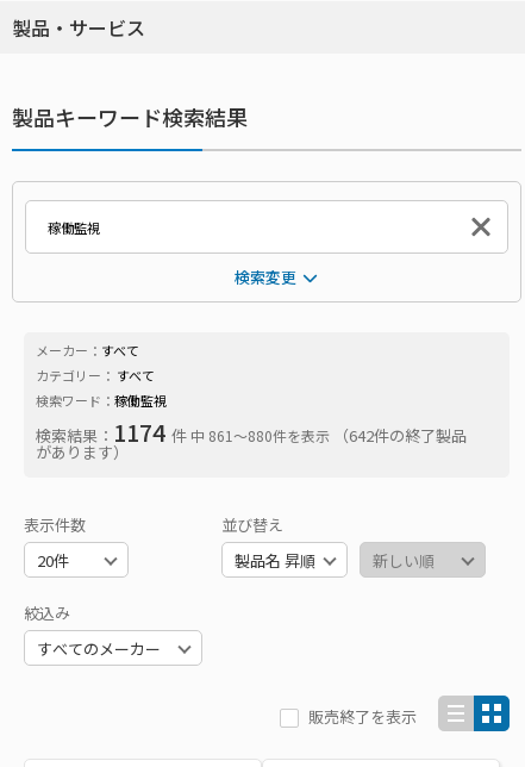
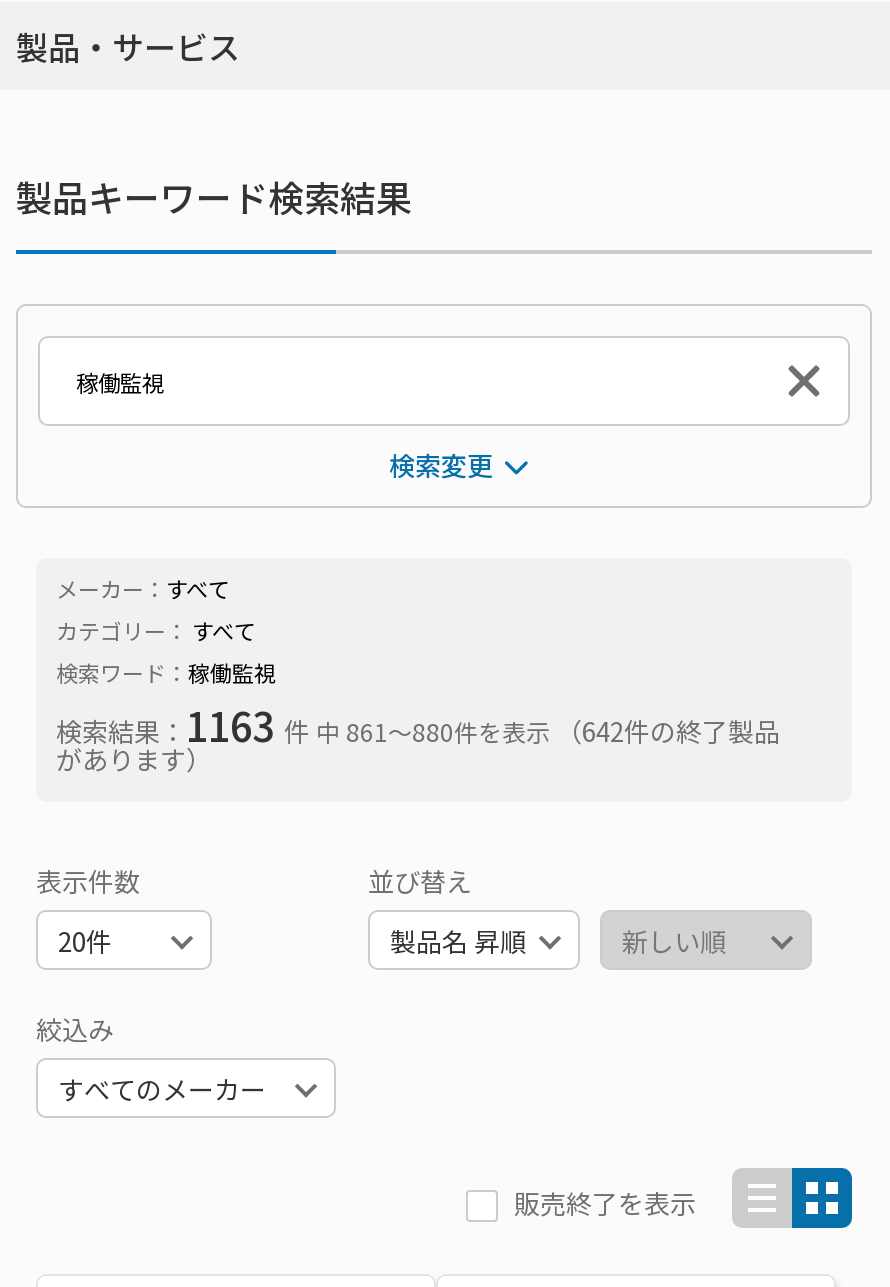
- 検索結果：1174 件中 861〜880件を表示 （642件の終了製品
+ 検索結果：1163 件中 861〜880件を表示 （642件の終了製品
